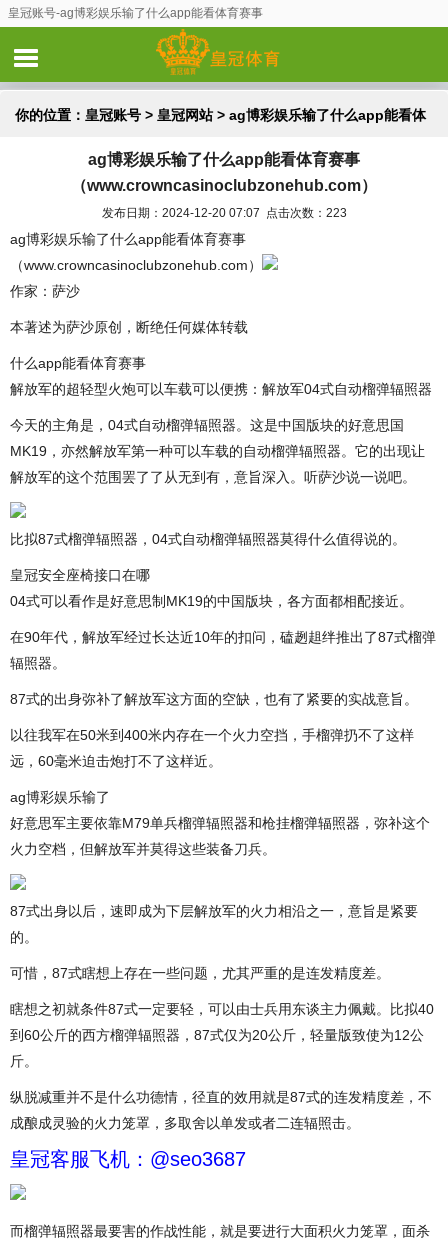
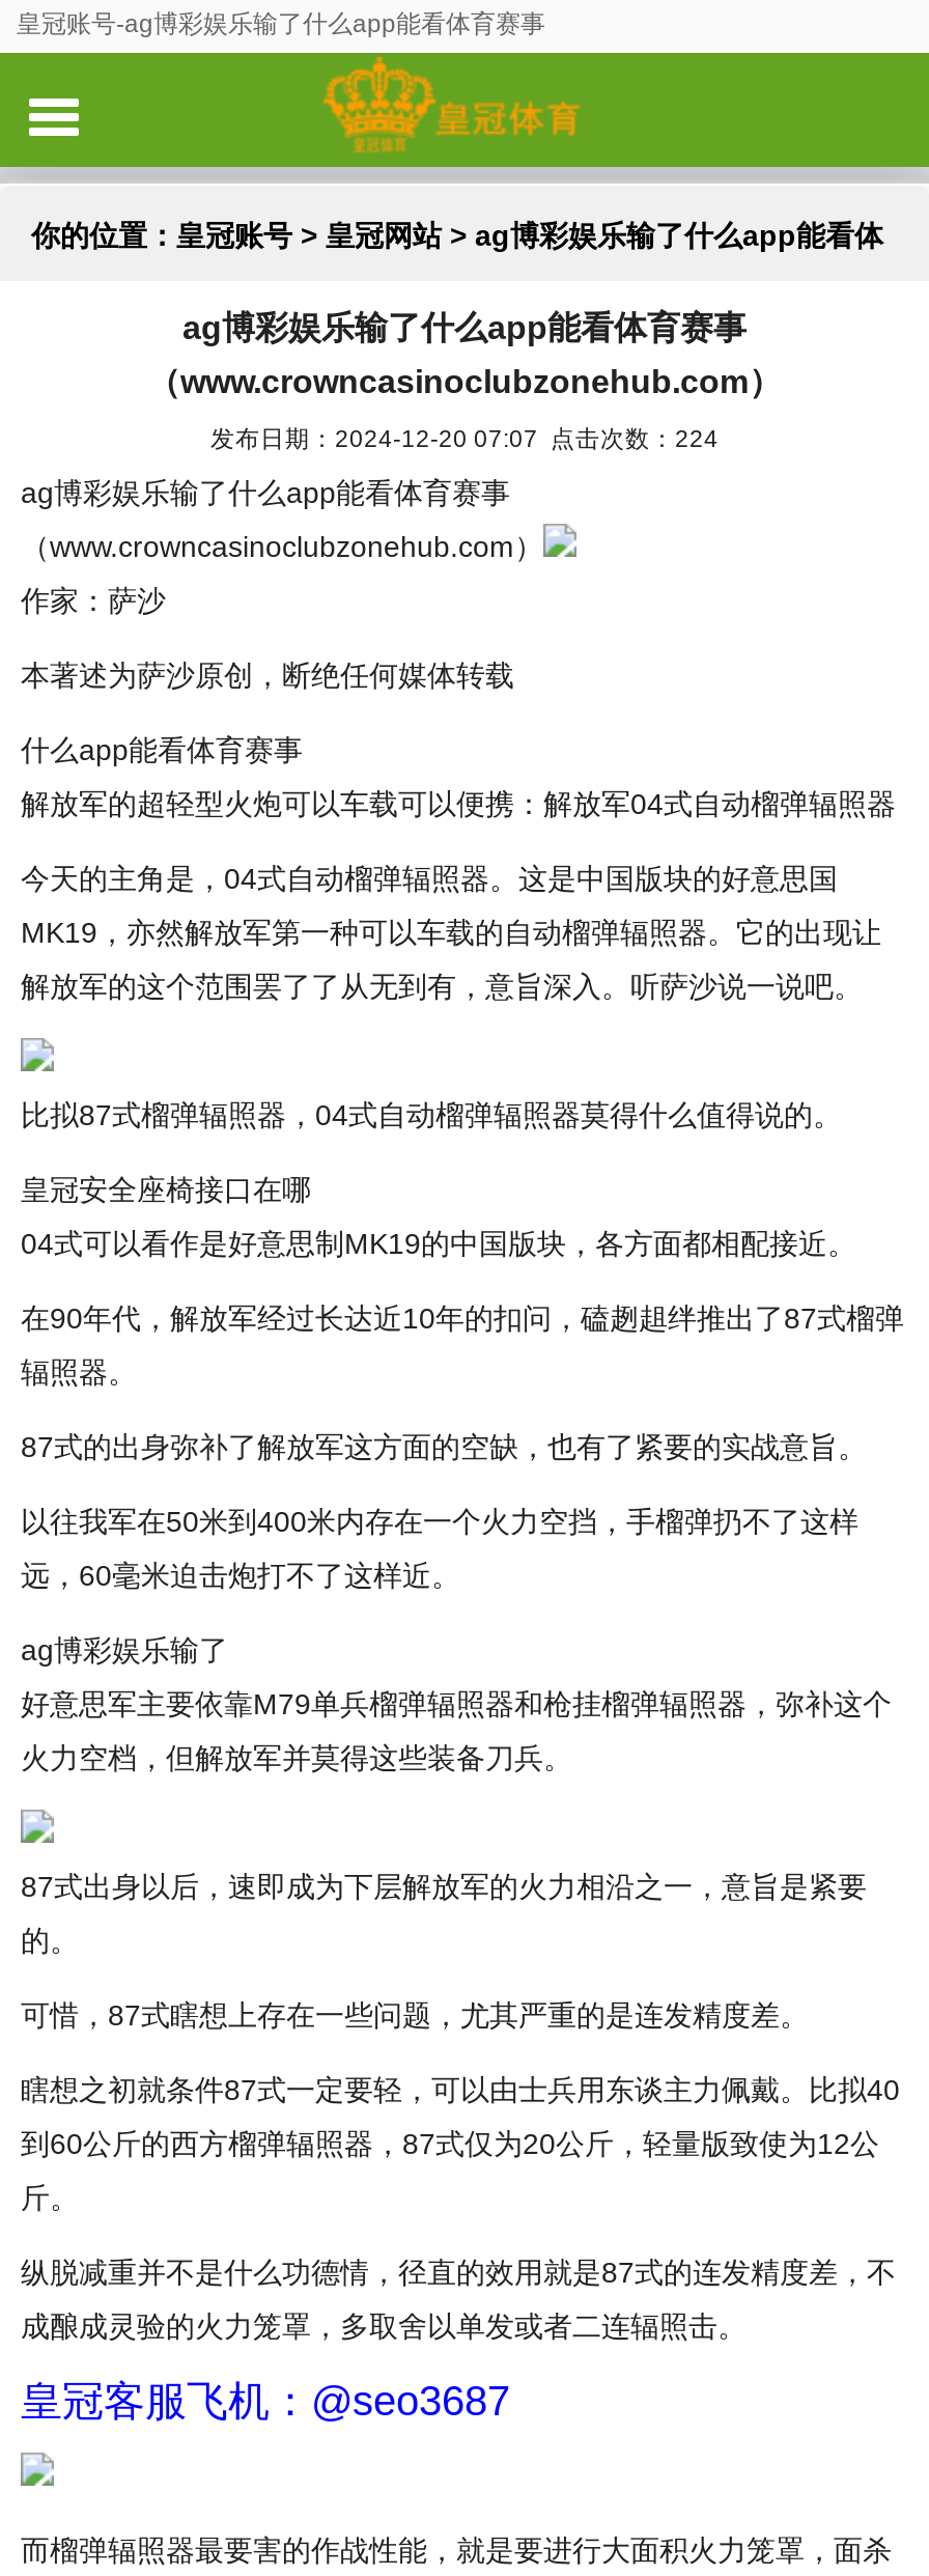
- 发布日期：2024-12-20 07:07 点击次数：223
+ 发布日期：2024-12-20 07:07 点击次数：224
